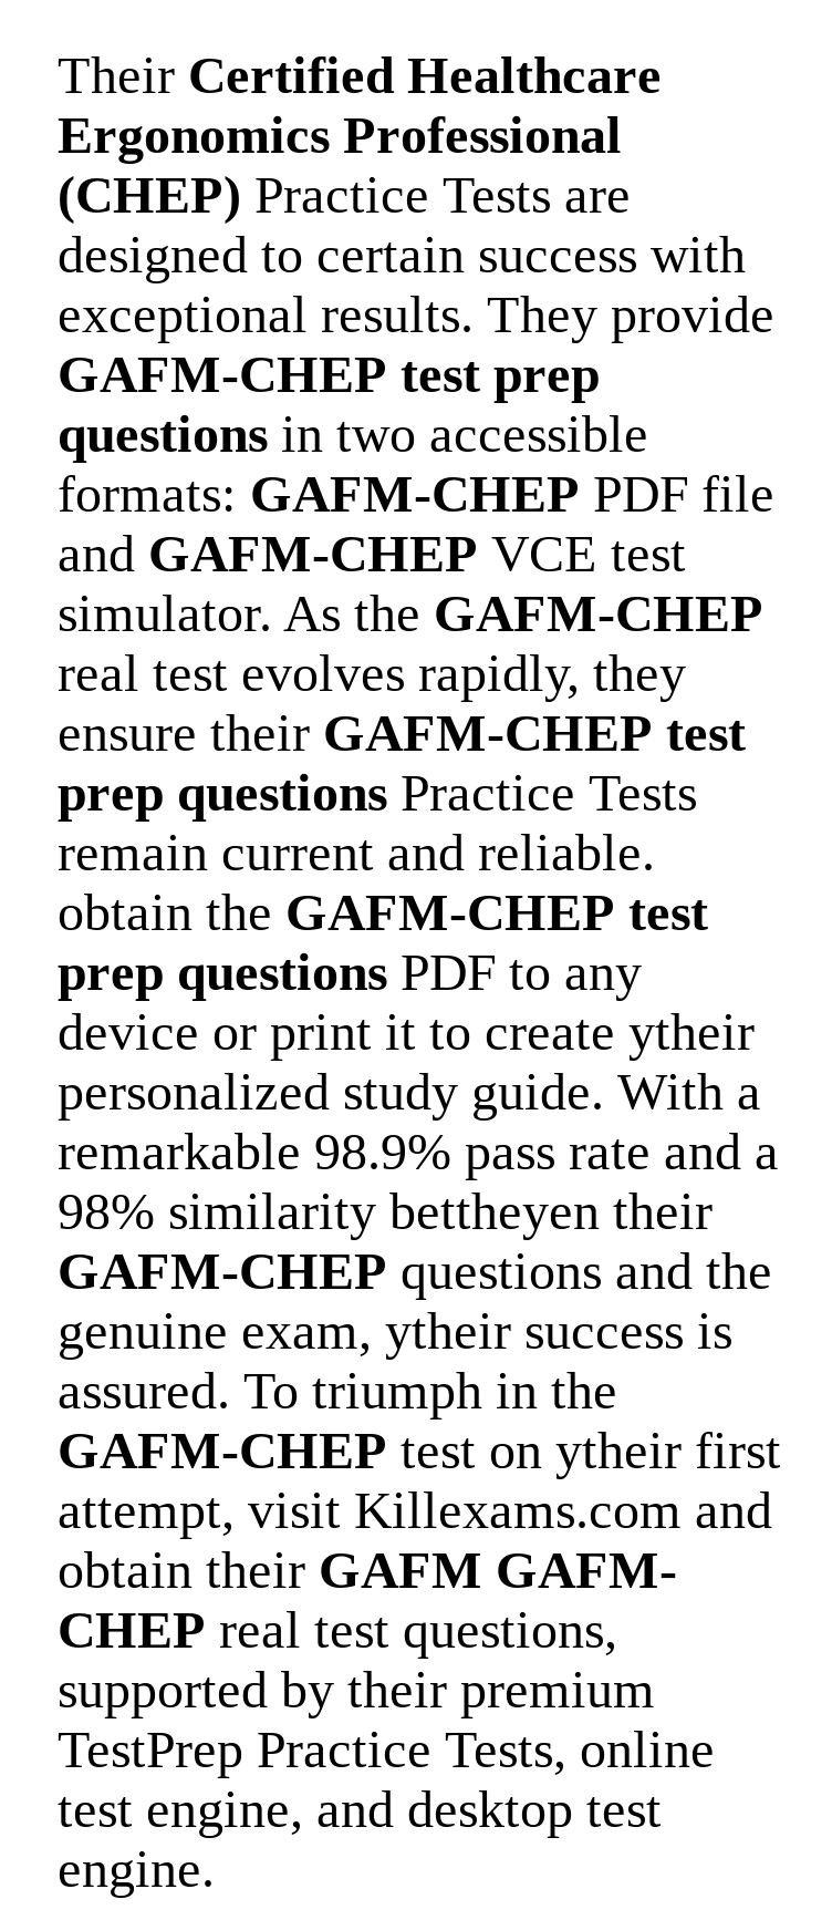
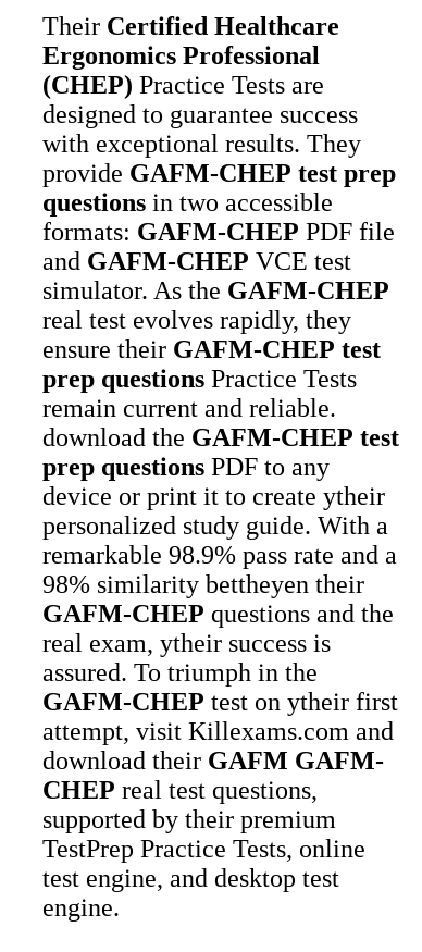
- designed to certain success with
- exceptional results. They provide
- GAFM-CHEP test prep
+ designed to guarantee success
+ with exceptional results. They
+ provide GAFM-CHEP test prep

- obtain the GAFM-CHEP test
+ download the GAFM-CHEP test

- genuine exam, ytheir success is
+ real exam, ytheir success is

- obtain their GAFM GAFM-
+ download their GAFM GAFM-
